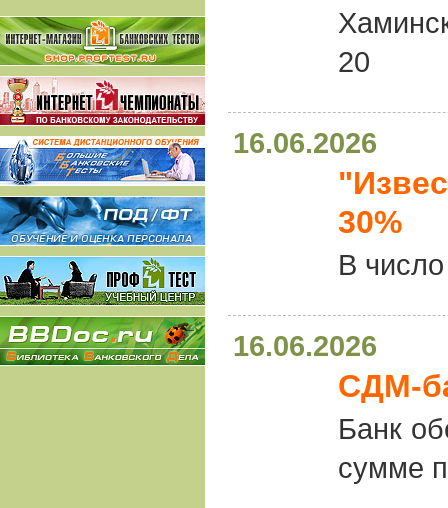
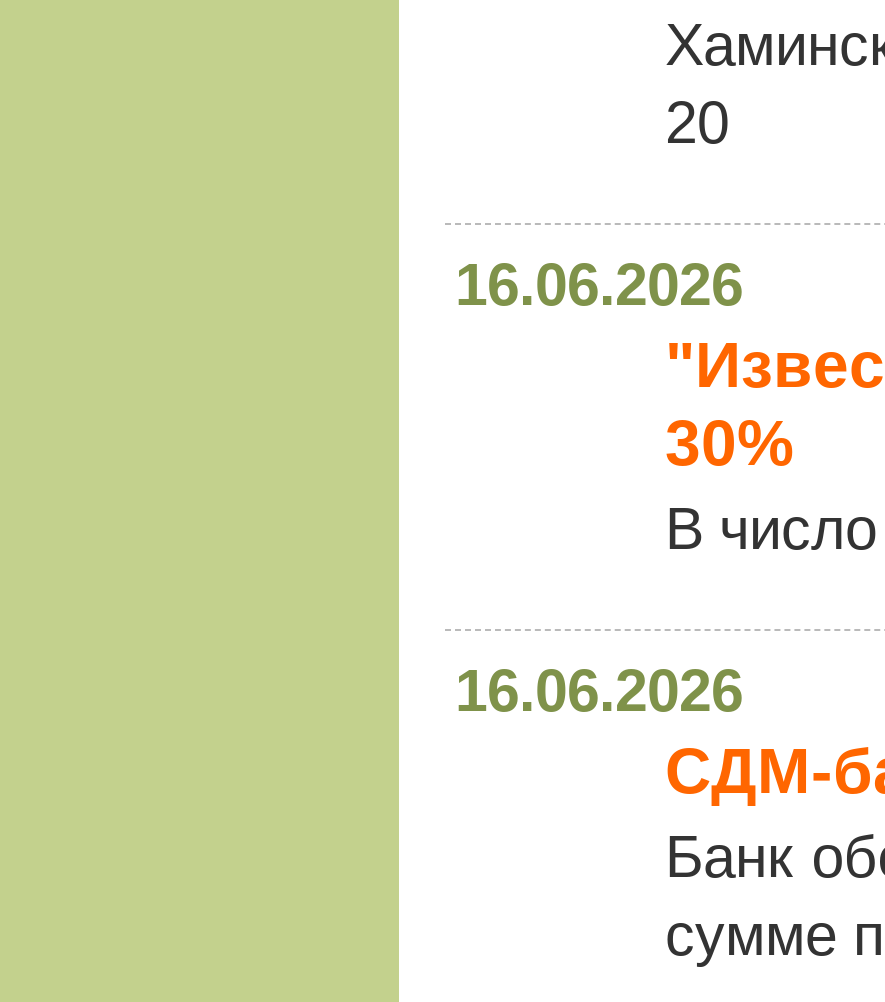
- [image]

- [image]

- [image]

- [image]

- [image]

- [image]
